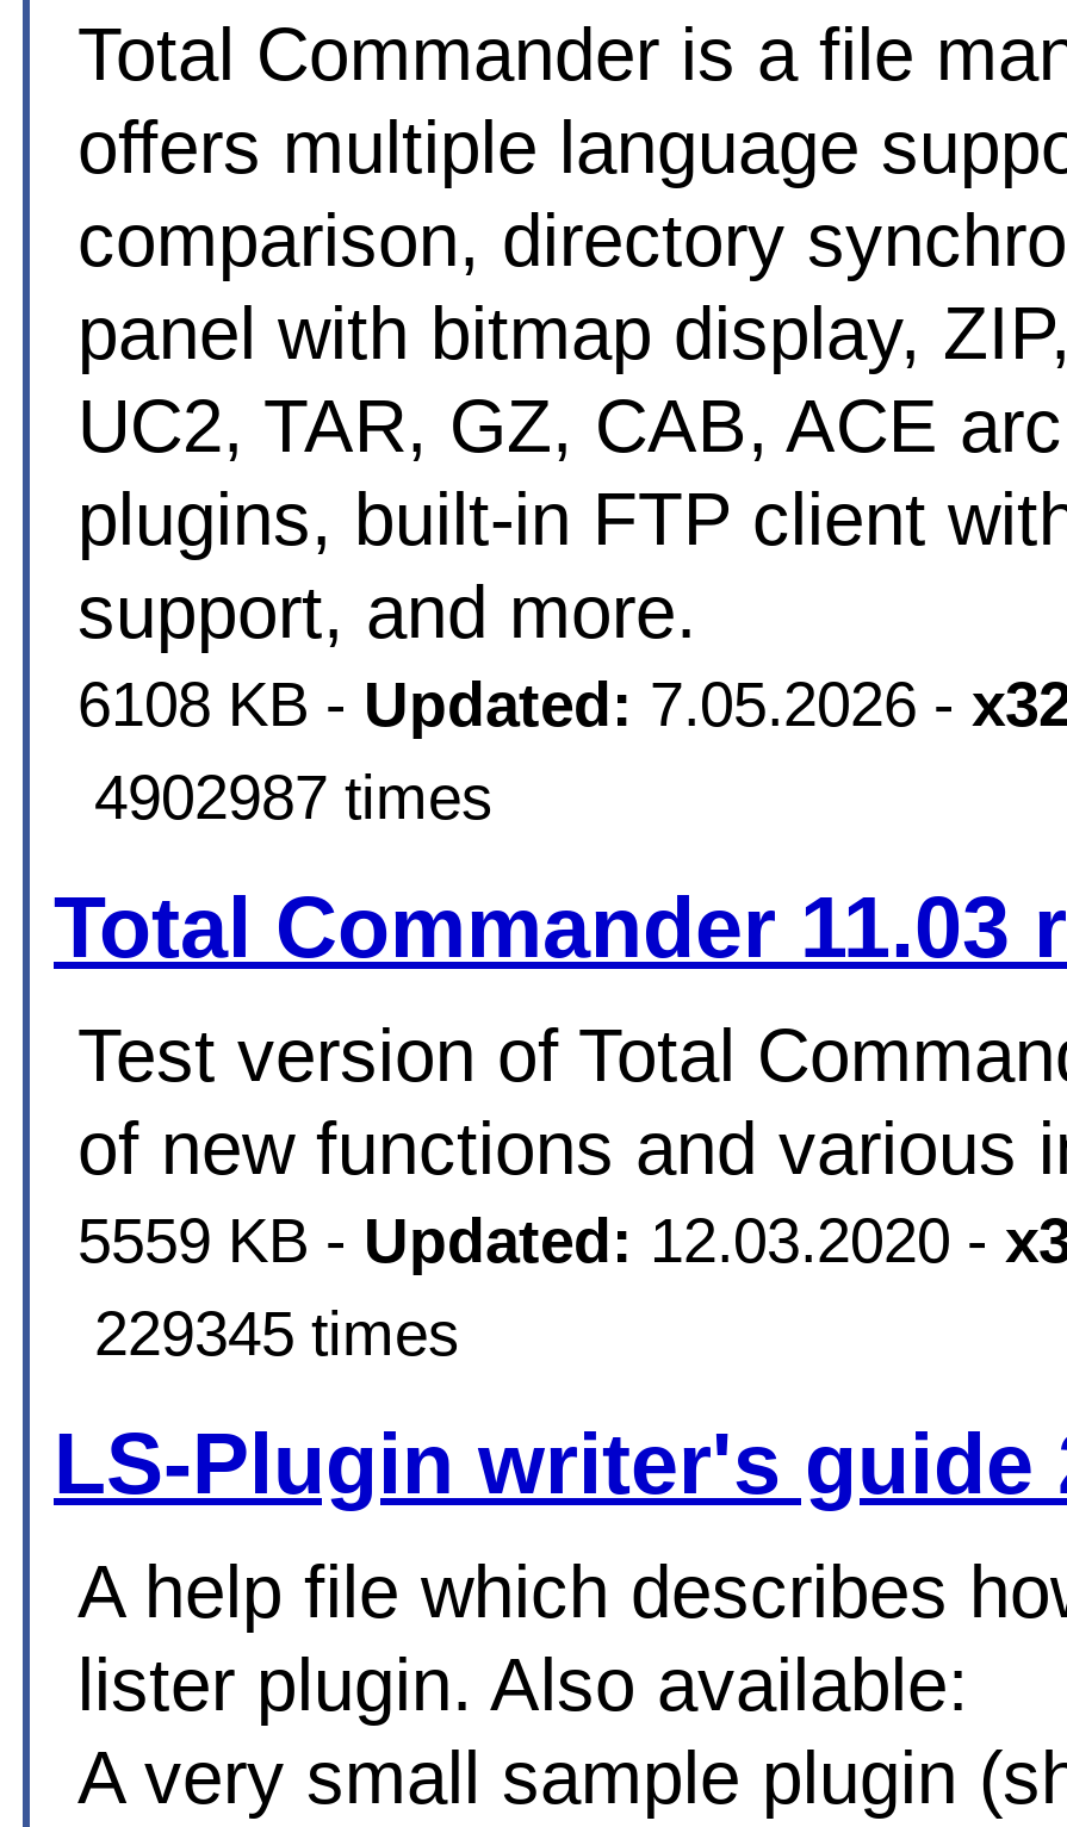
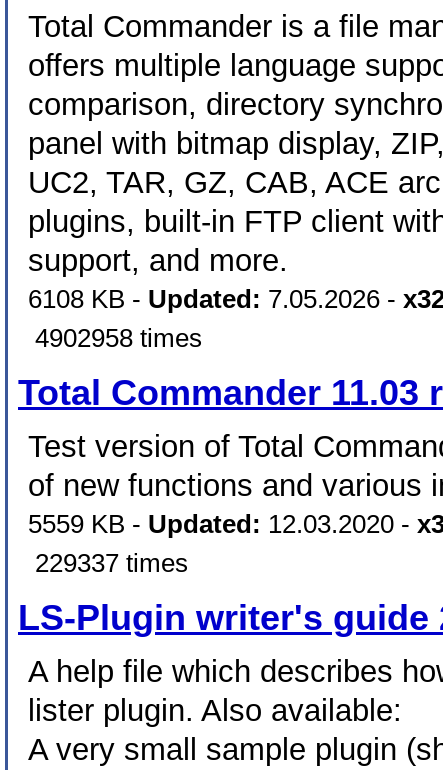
- 4902987 times
+ 4902958 times

- 229345 times
+ 229337 times
